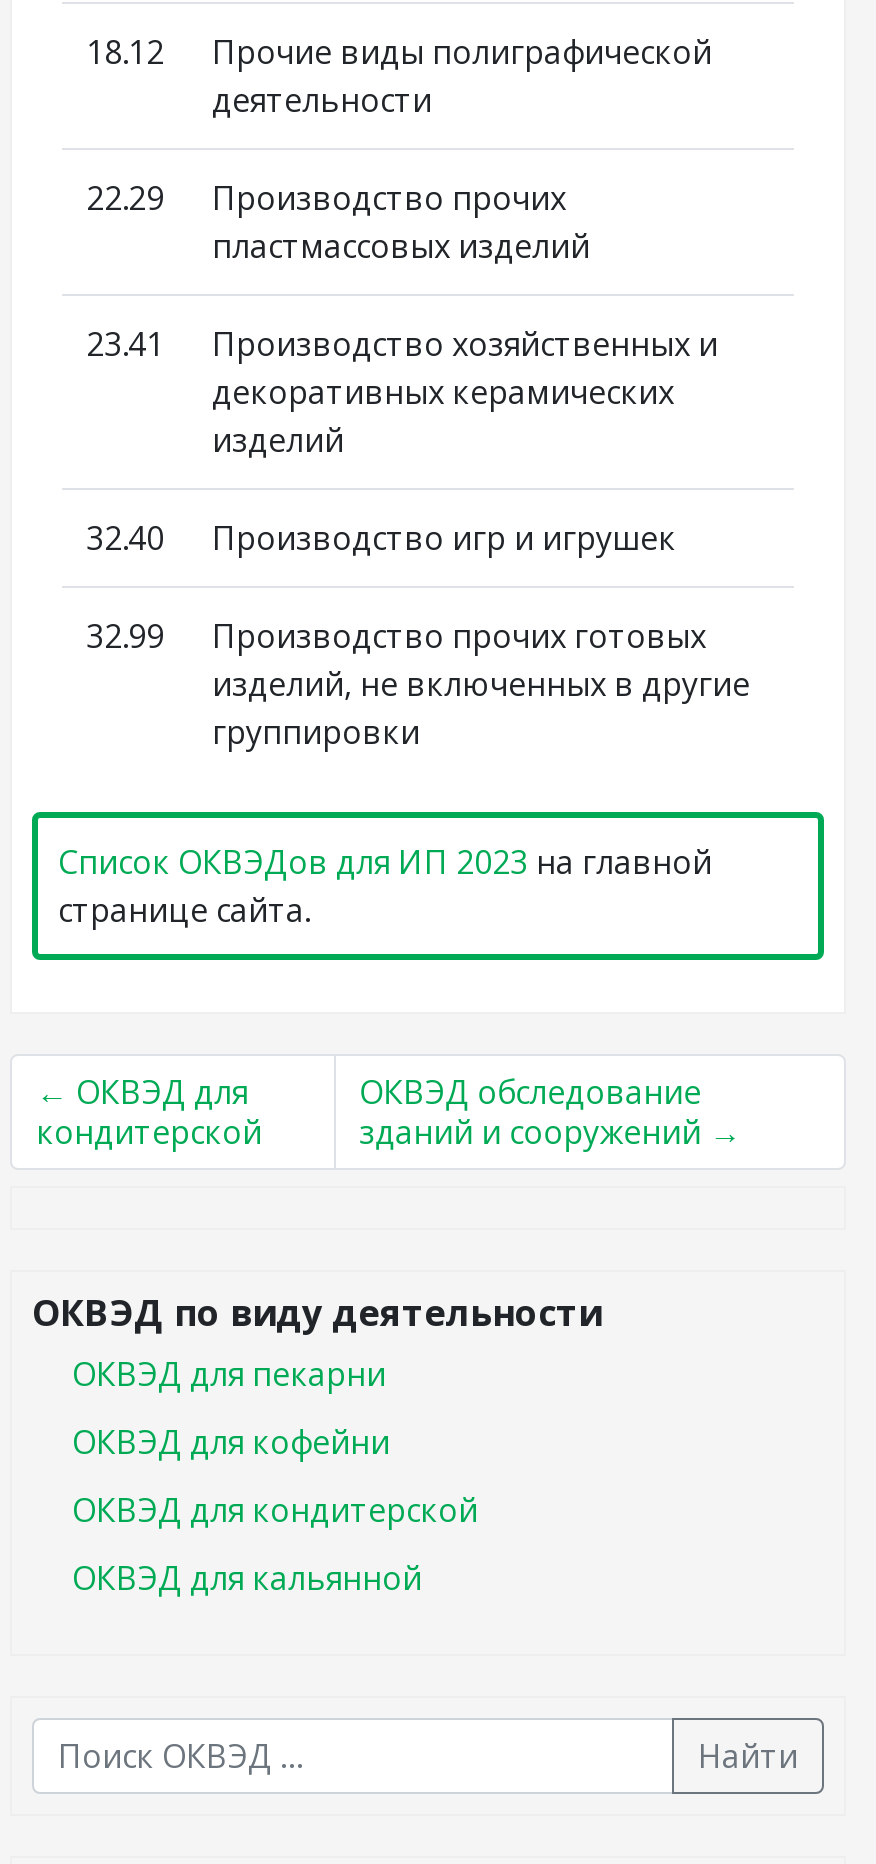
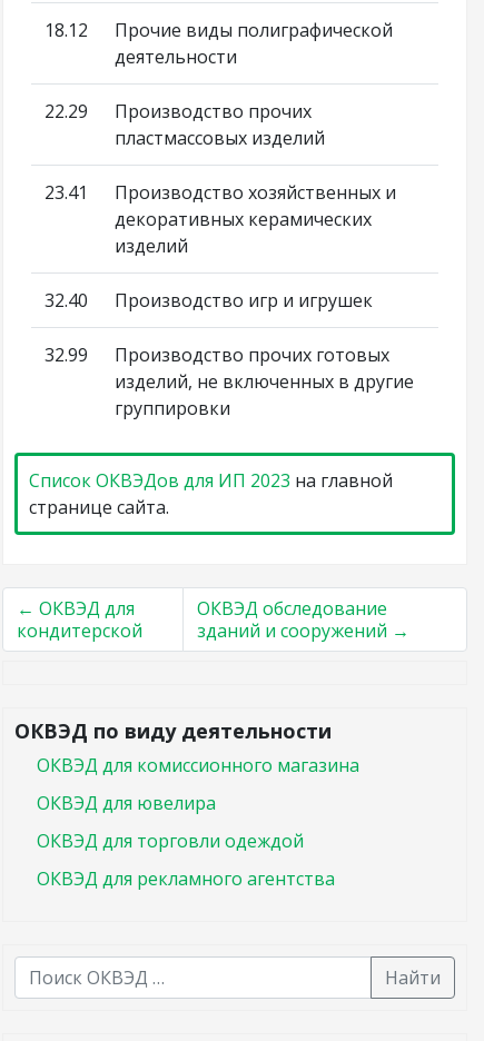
- ОКВЭД для пекарни
+ ОКВЭД для комиссионного магазина

- ОКВЭД для кофейни
+ ОКВЭД для ювелира

- ОКВЭД для кондитерской
+ ОКВЭД для торговли одеждой

- ОКВЭД для кальянной
+ ОКВЭД для рекламного агентства
